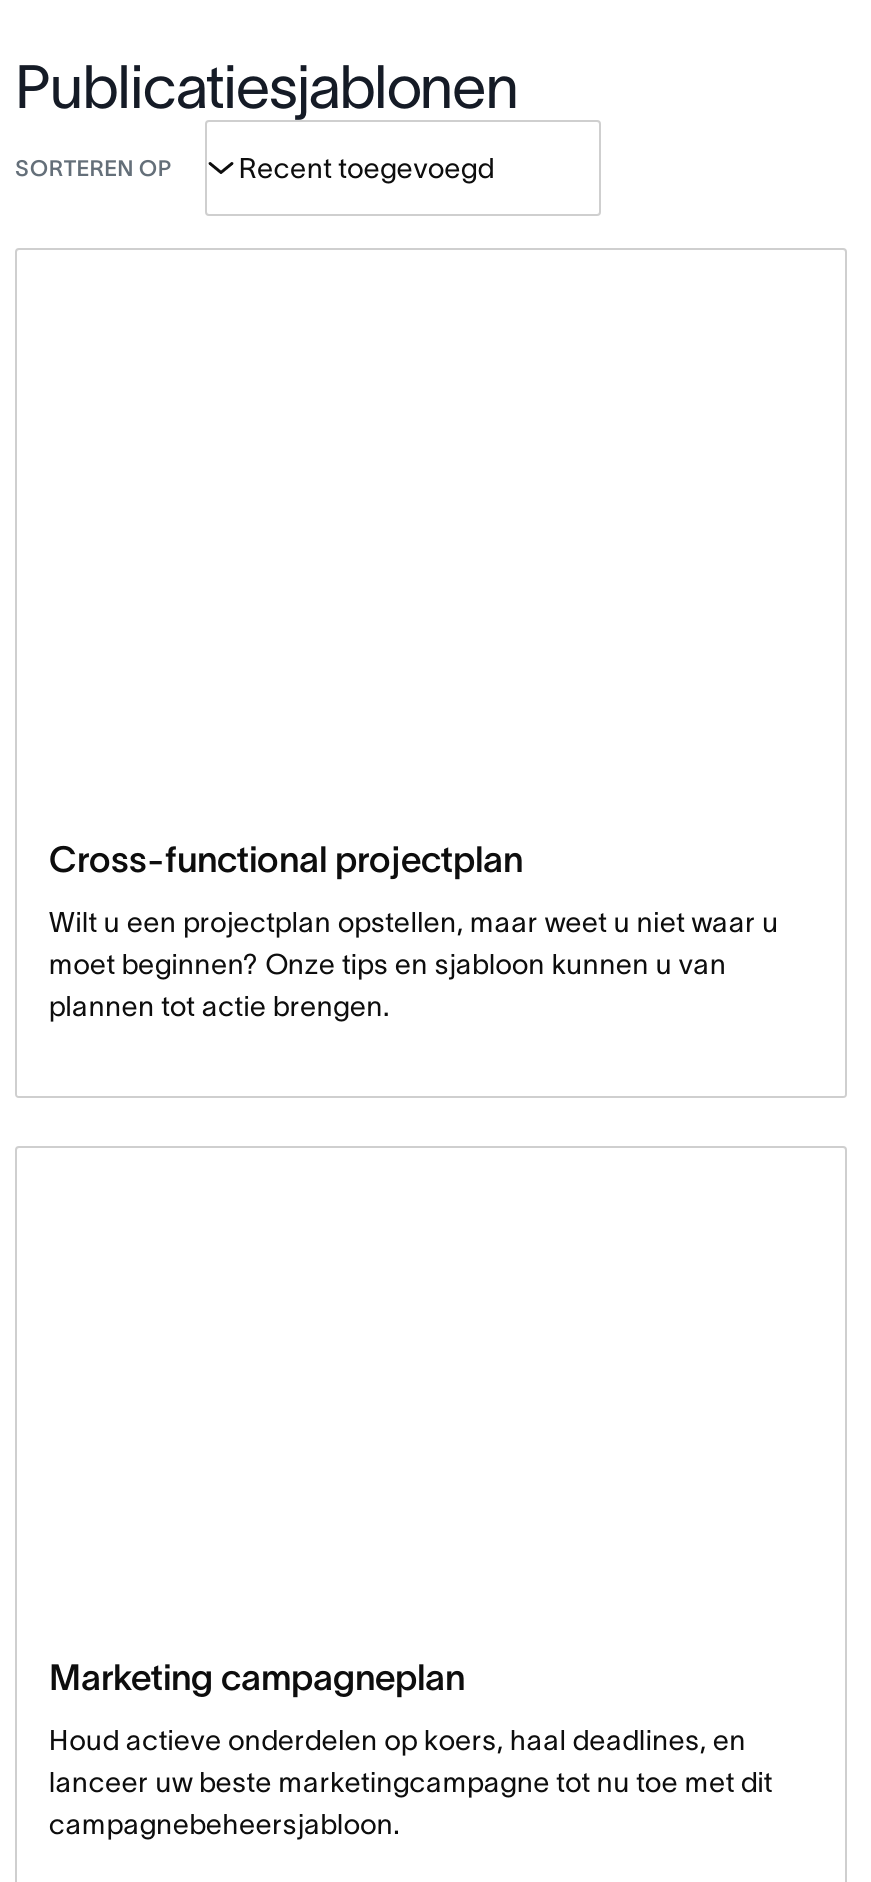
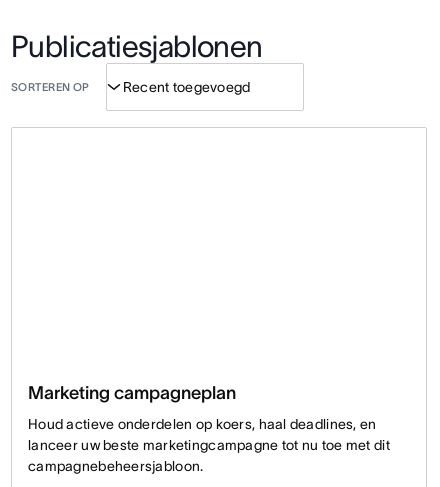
- Cross-functional projectplan
- Wilt u een projectplan opstellen, maar weet u niet waar u
- moet beginnen? Onze tips en sjabloon kunnen u van
- plannen tot actie brengen.
